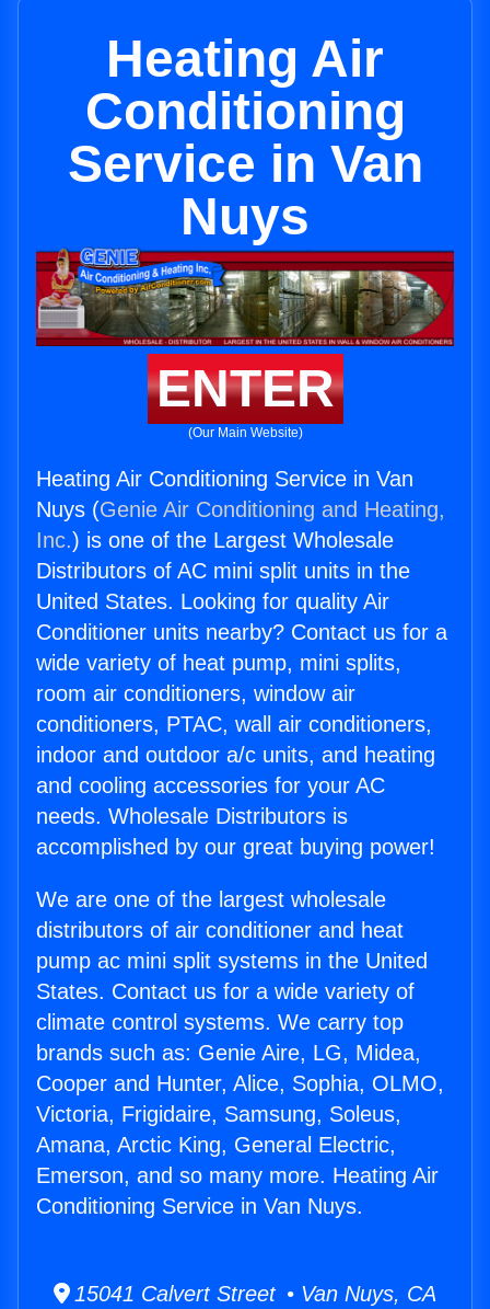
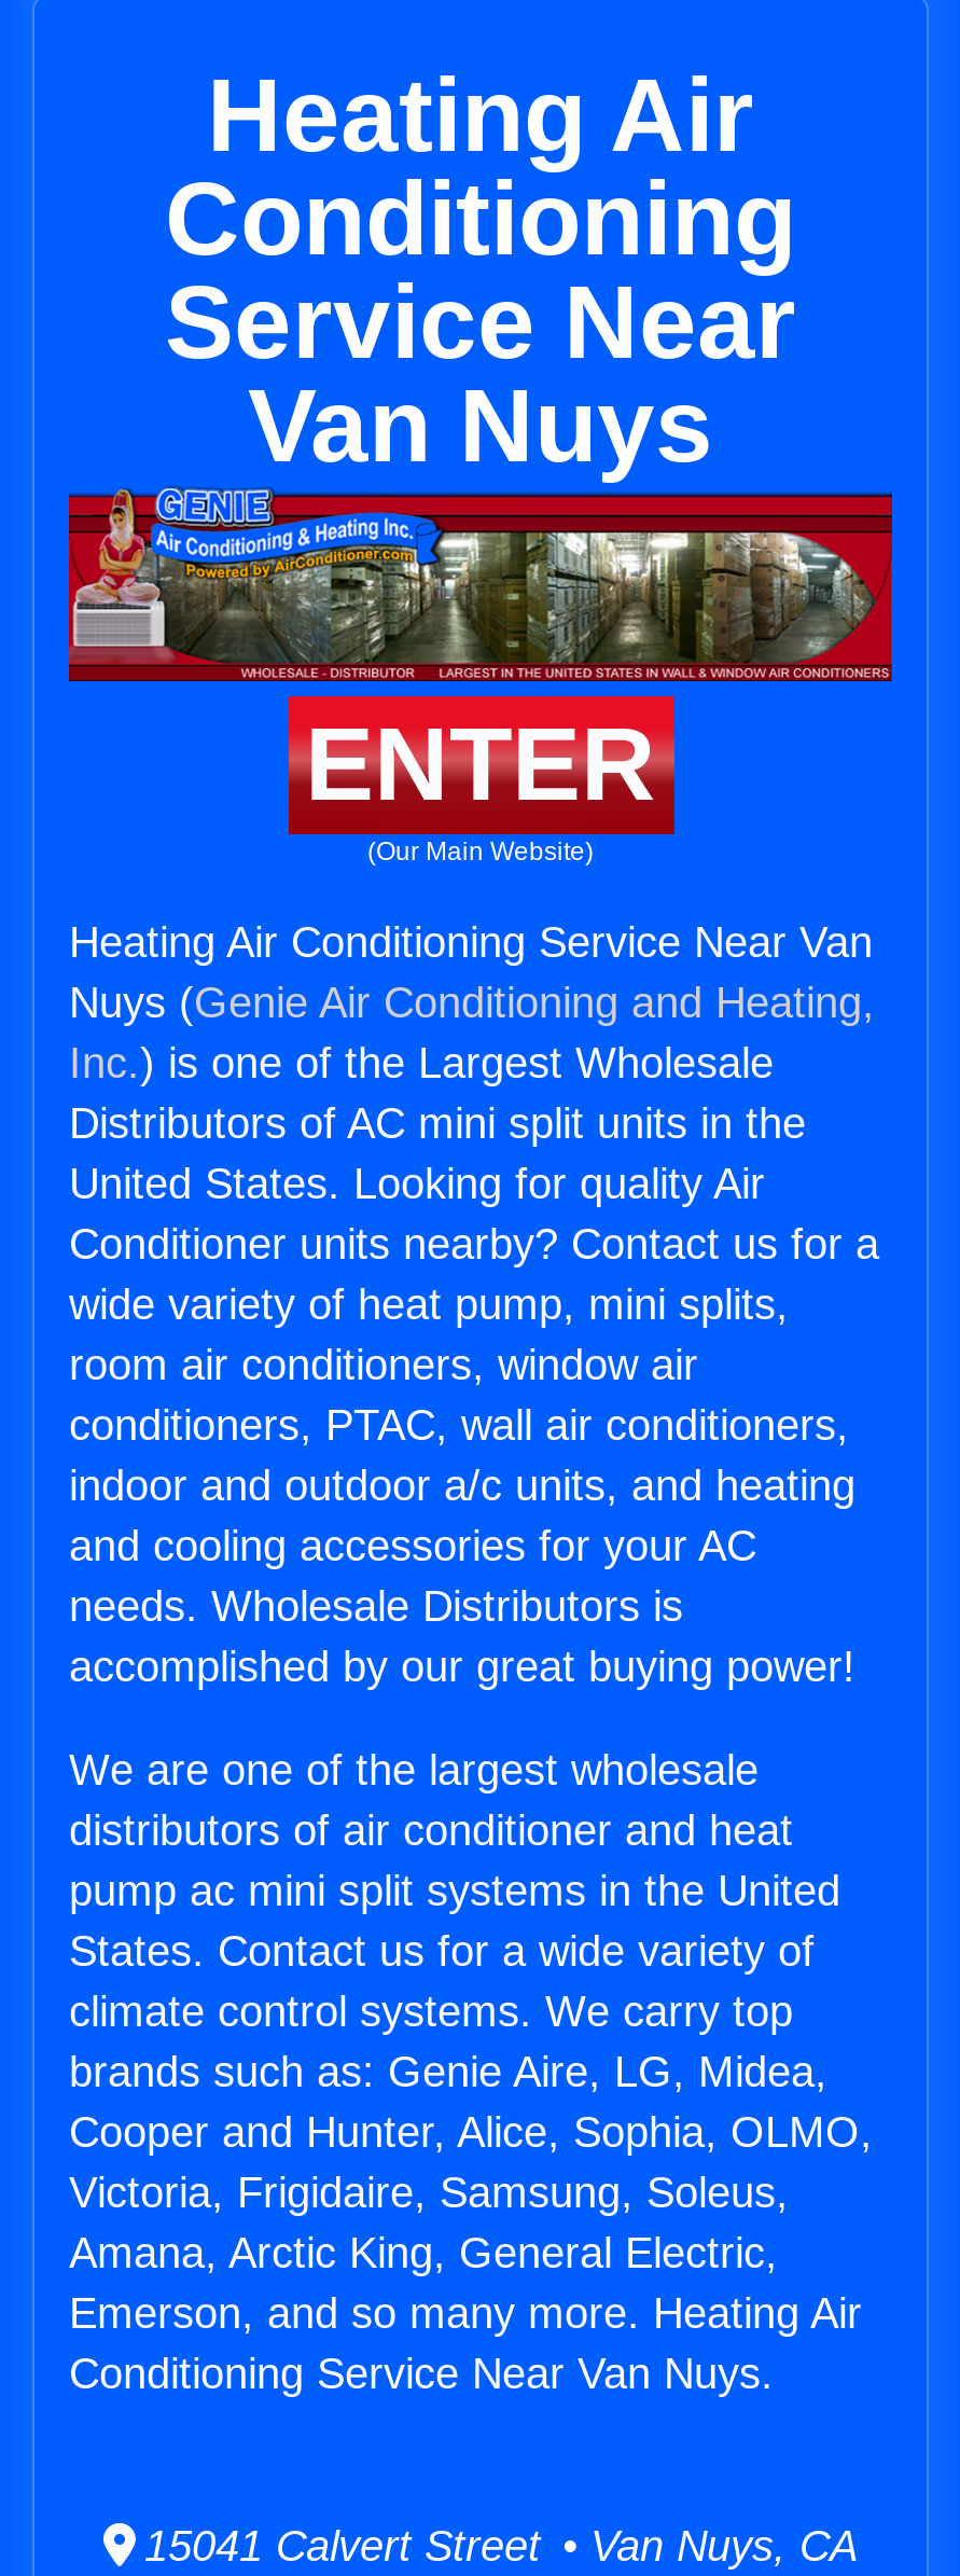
- Service in Van
- Nuys
+ Service Near
+ Van Nuys

- Heating Air Conditioning Service in Van
+ Heating Air Conditioning Service Near Van

- Conditioning Service in Van Nuys.
+ Conditioning Service Near Van Nuys.
